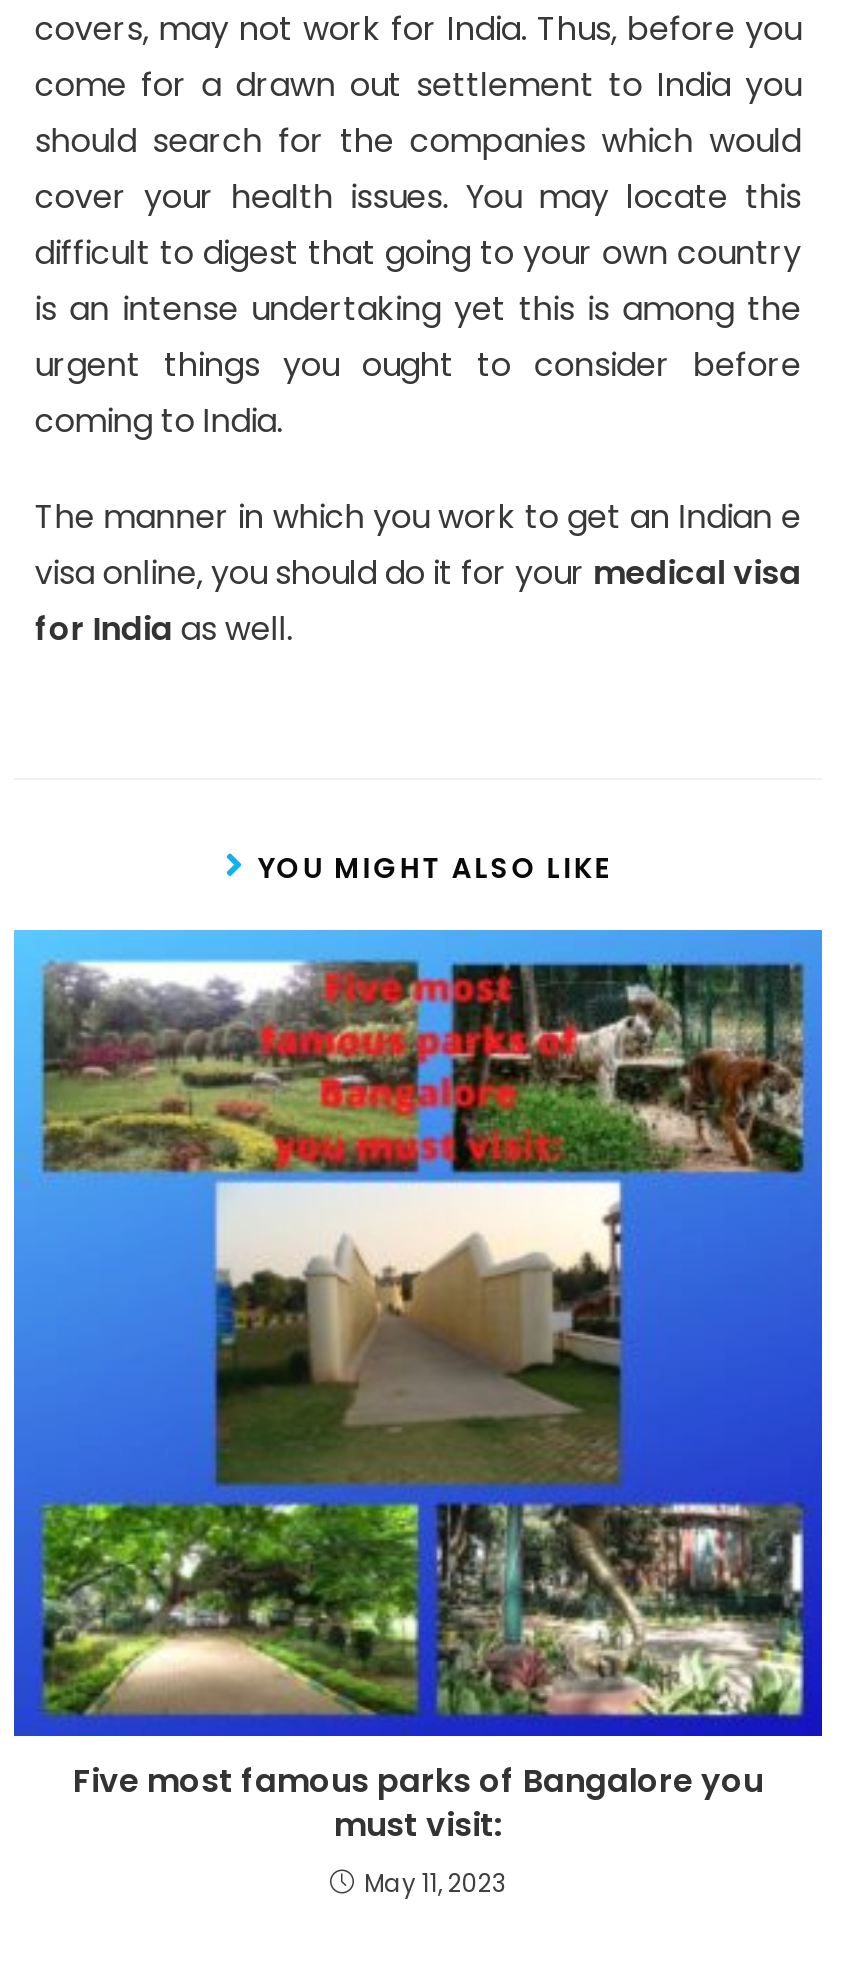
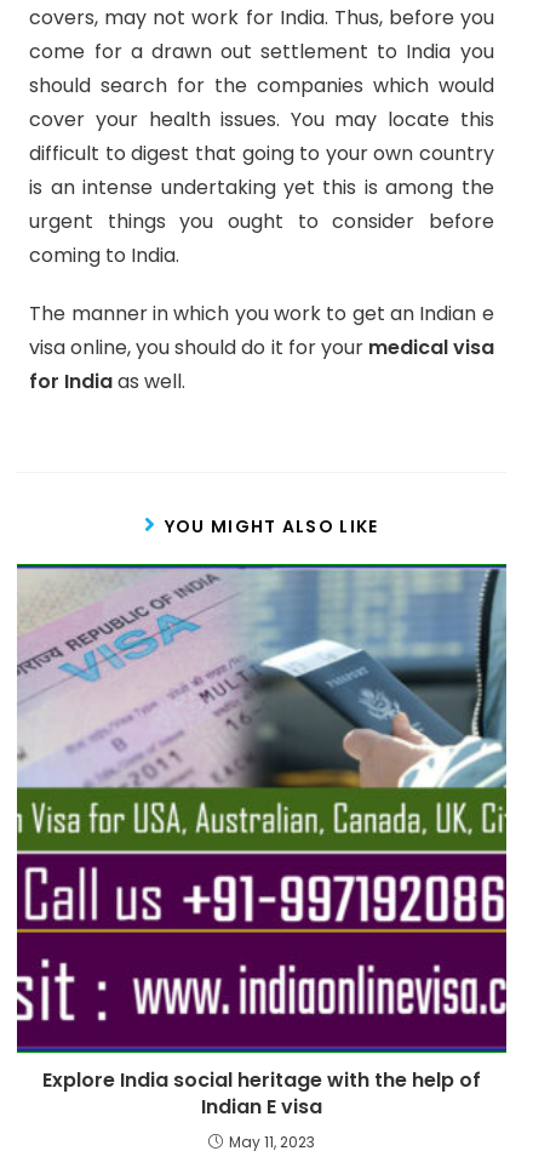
- [image]
- Five most famous parks of Bangalore you
- must visit:
+ [image]
+ Explore India social heritage with the help of
+ Indian E visa
